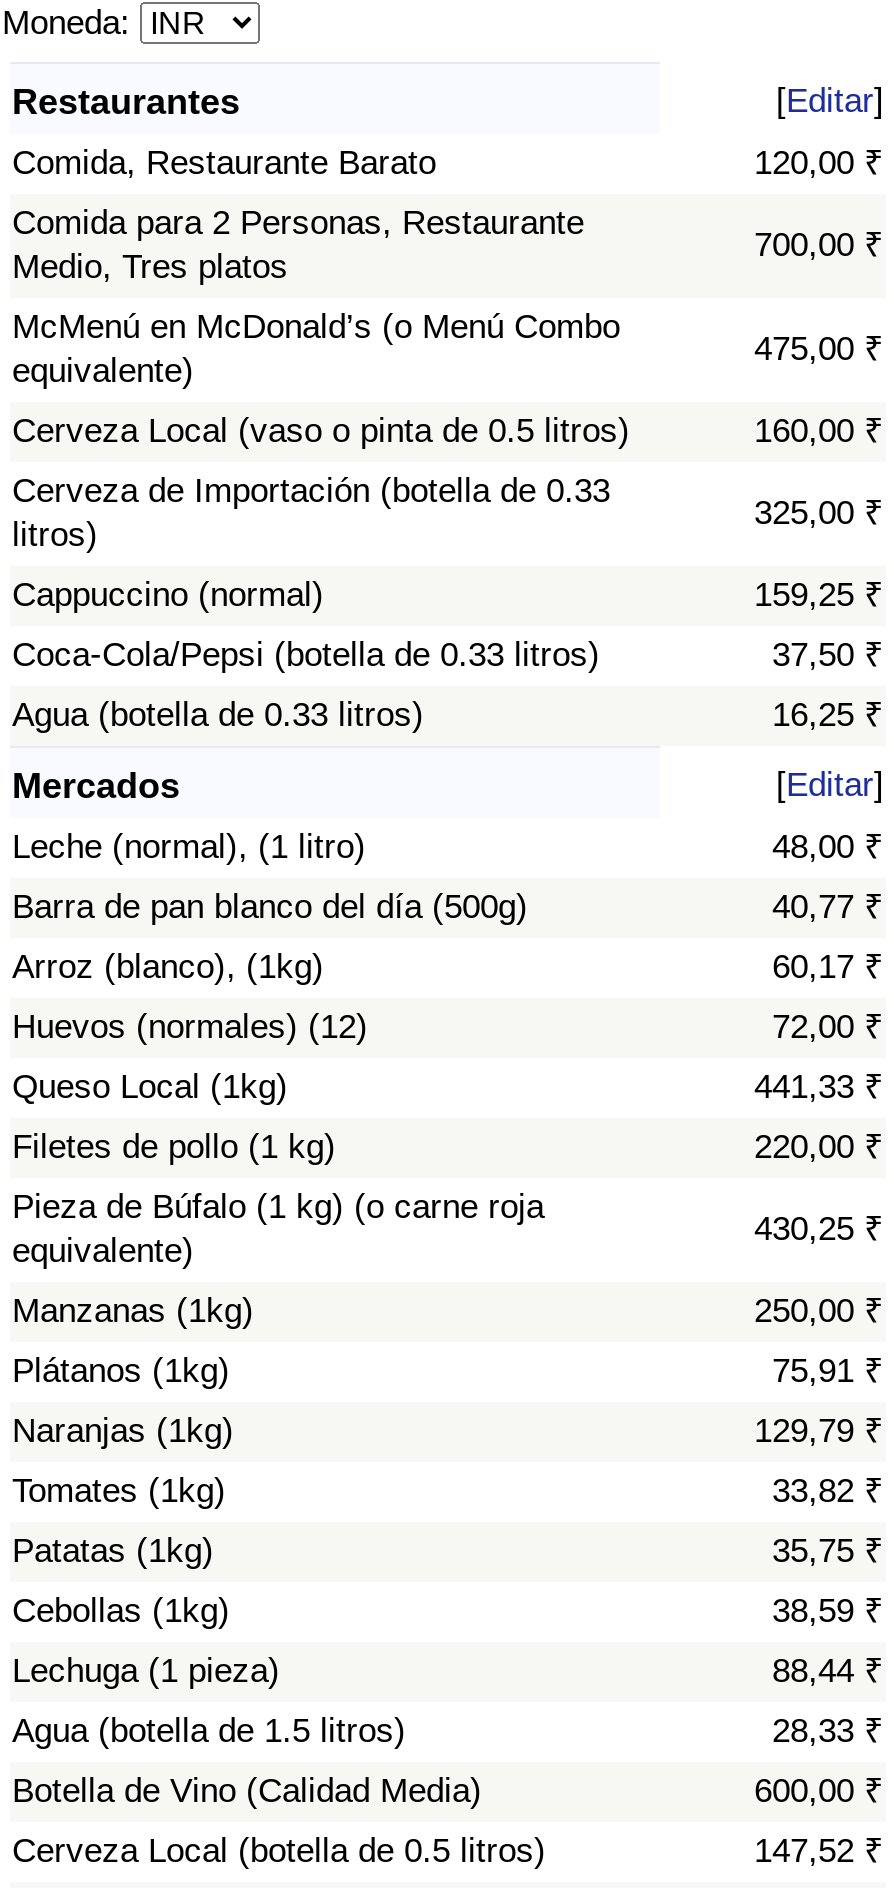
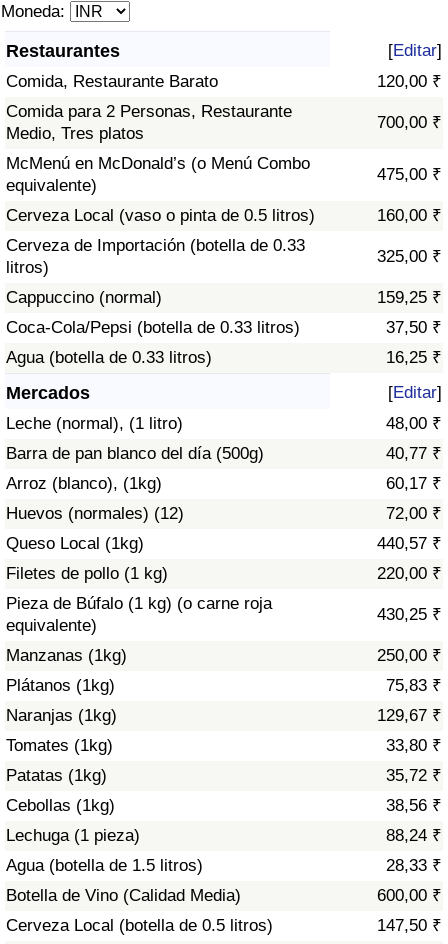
- 441,33 ₹
+ 440,57 ₹

- 75,91 ₹
+ 75,83 ₹

- 129,79 ₹
+ 129,67 ₹

- 33,82 ₹
+ 33,80 ₹

- 35,75 ₹
+ 35,72 ₹

- 38,59 ₹
+ 38,56 ₹

- 88,44 ₹
+ 88,24 ₹

- 147,52 ₹
+ 147,50 ₹
